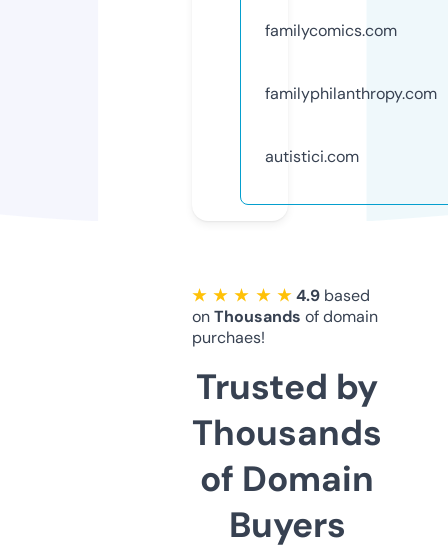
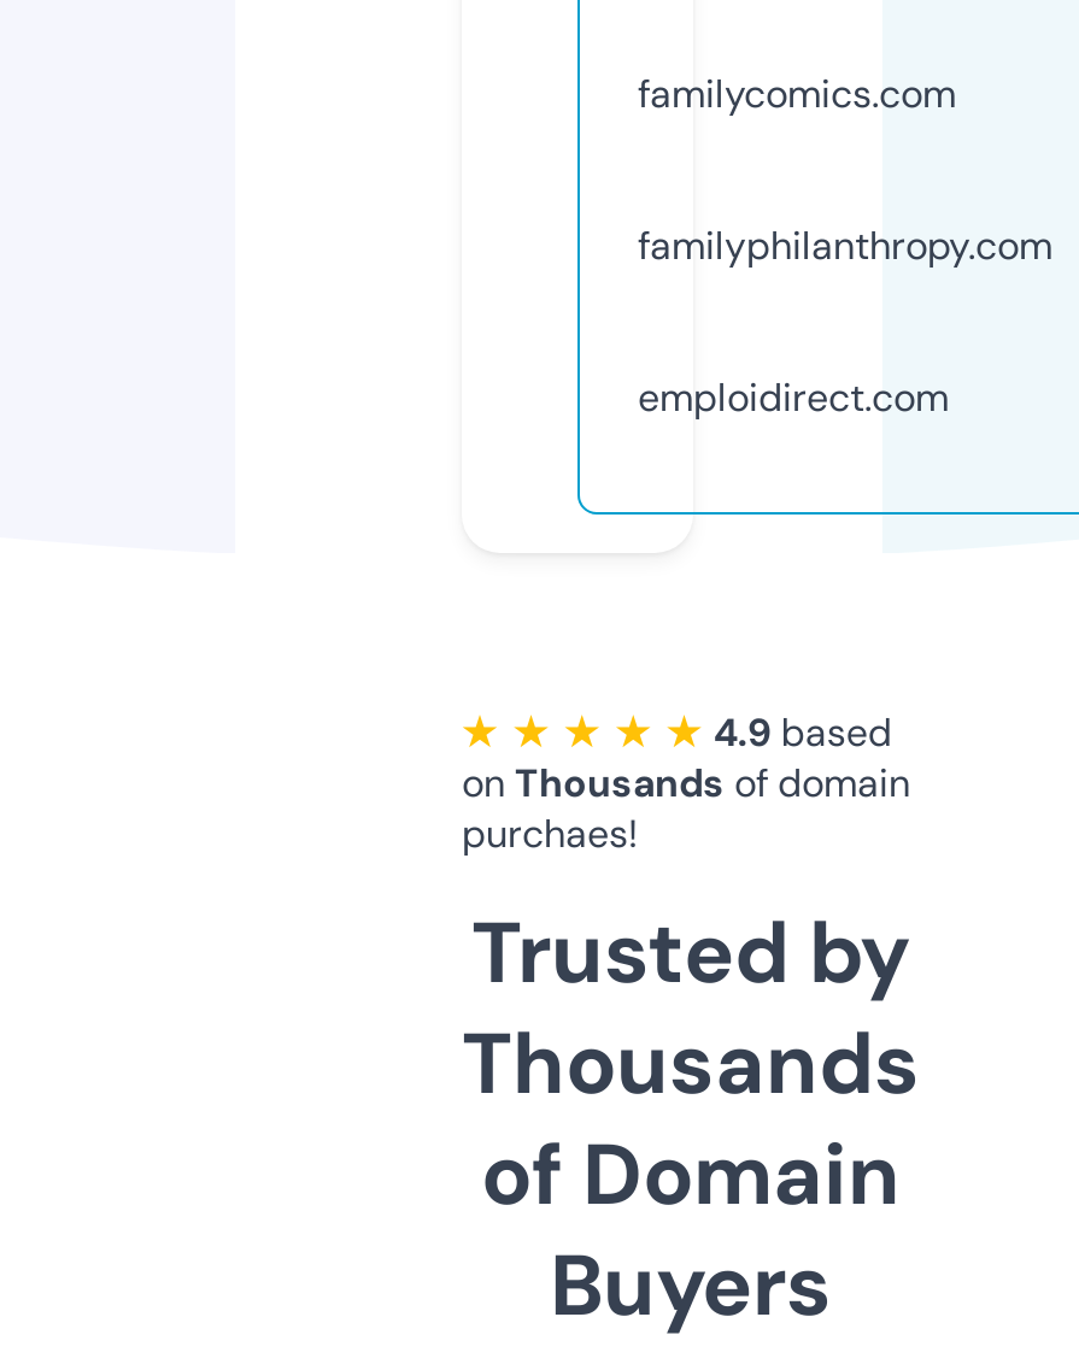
- autistici.com
+ emploidirect.com
